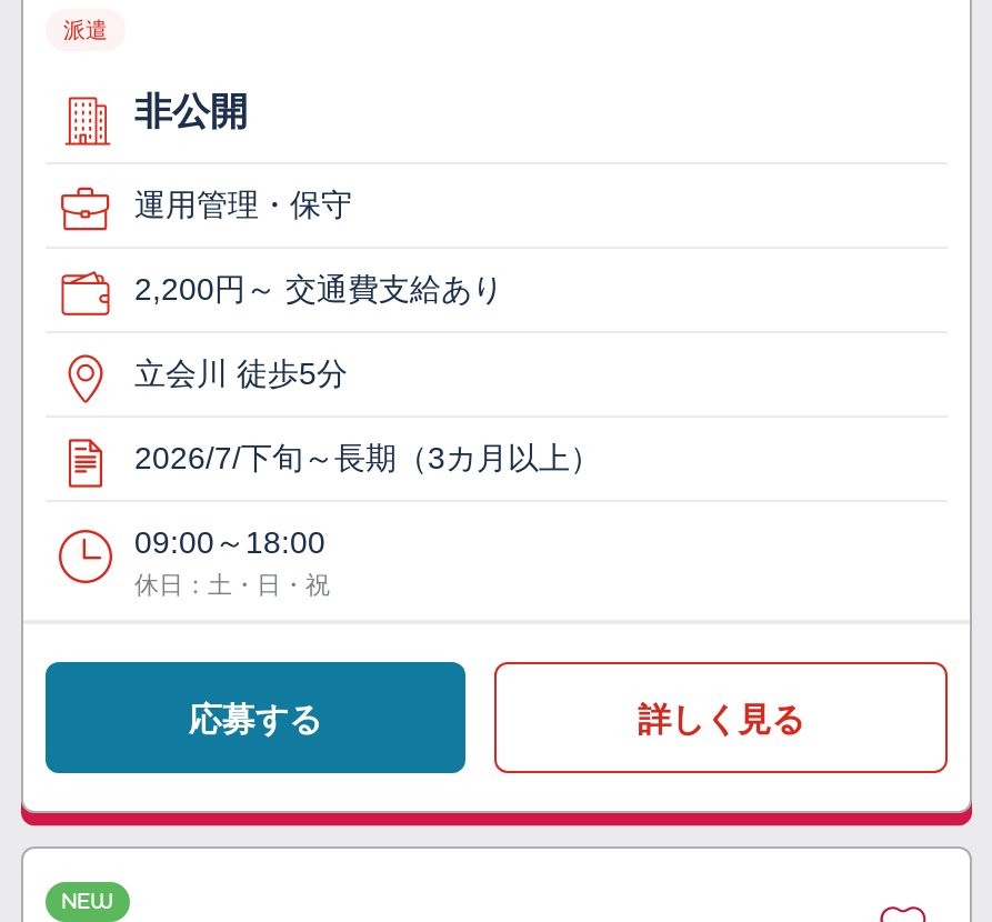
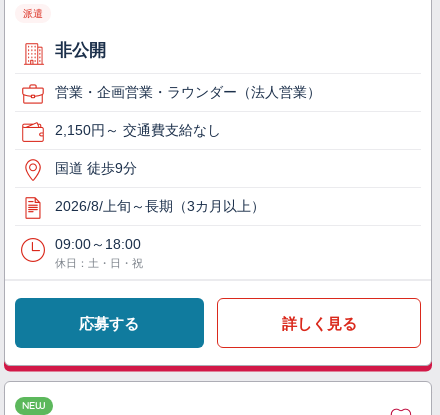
- 運用管理・保守
+ 営業・企画営業・ラウンダー（法人営業）

- 2,200円～ 交通費支給あり
+ 2,150円～ 交通費支給なし

- 立会川 徒歩5分
+ 国道 徒歩9分

- 2026/7/下旬～長期（3カ月以上）
+ 2026/8/上旬～長期（3カ月以上）
